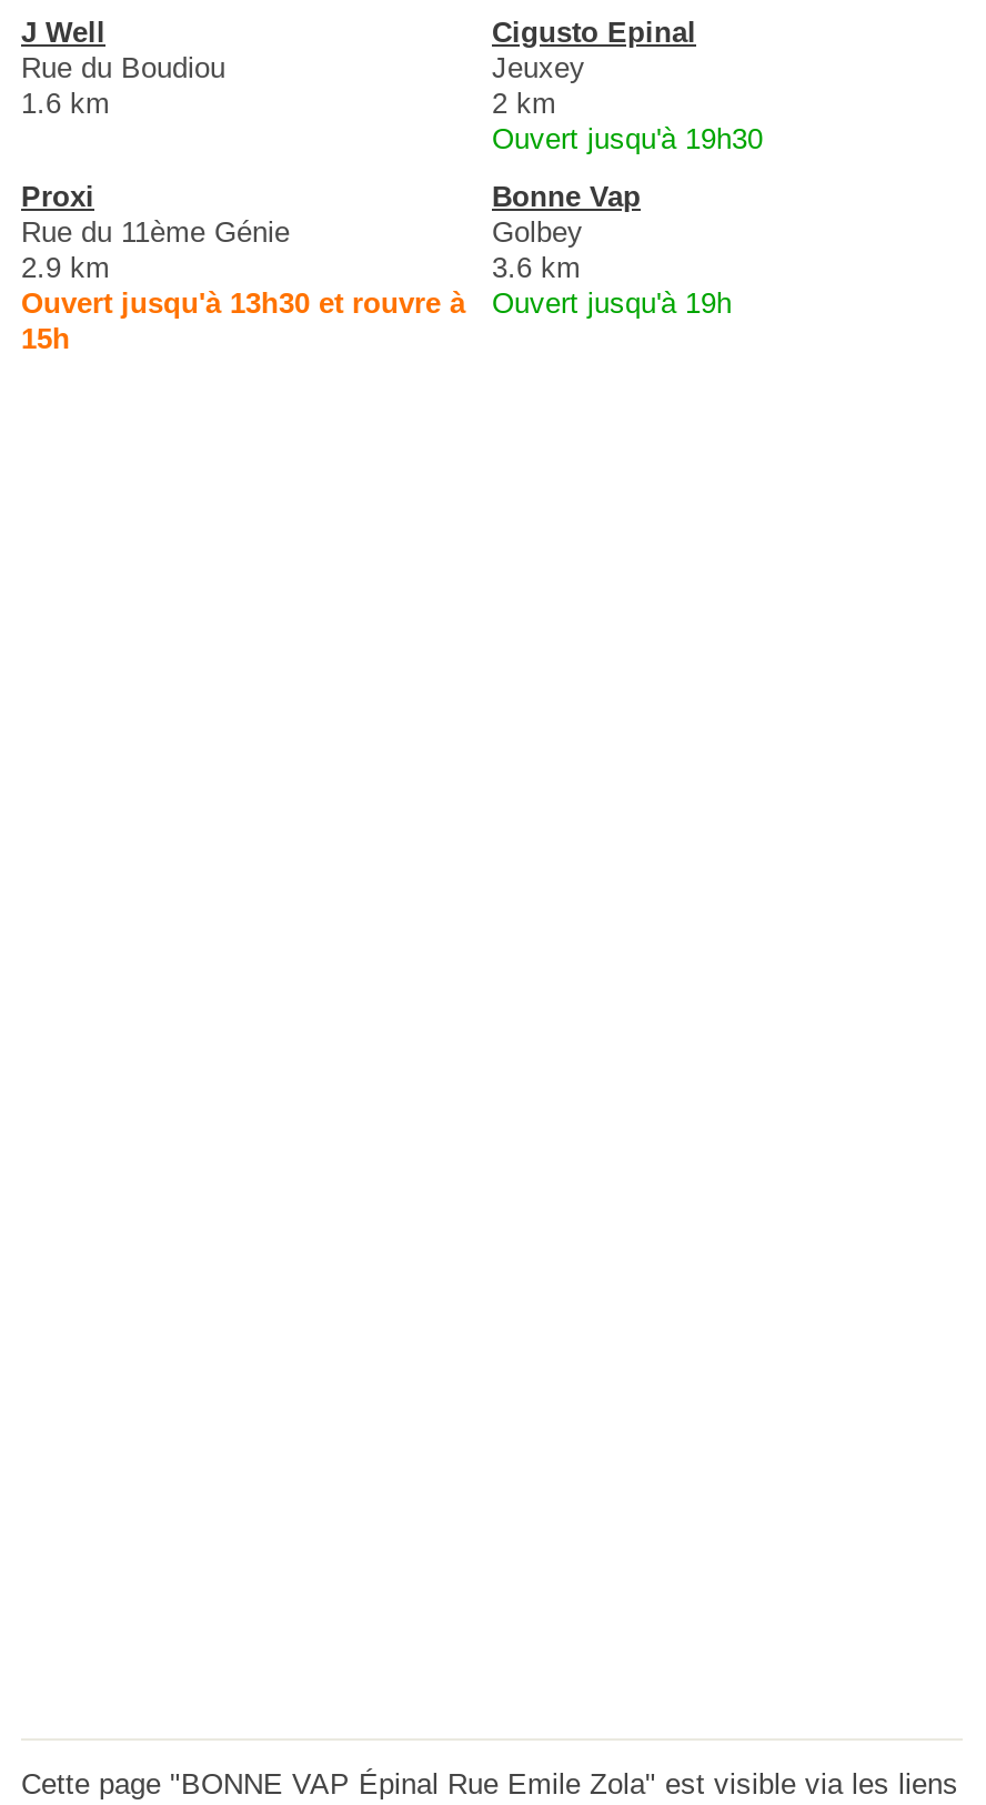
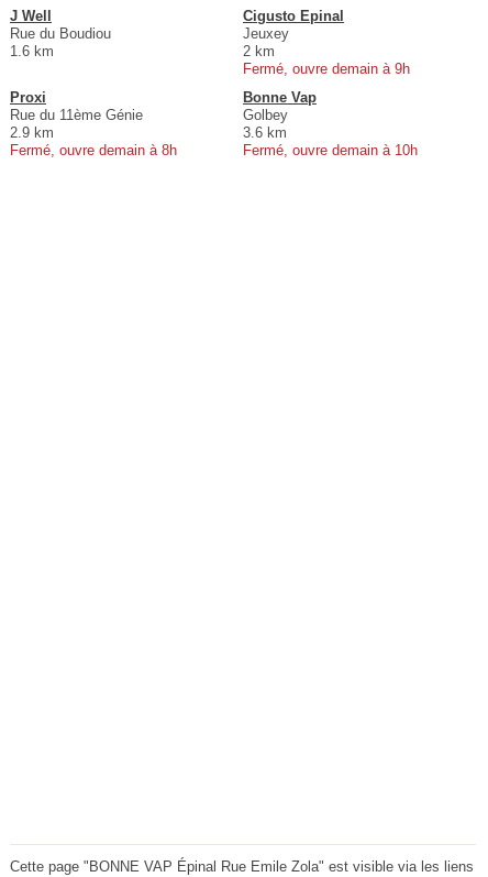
- Ouvert jusqu'à 19h30
+ Fermé, ouvre demain à 9h

- Ouvert jusqu'à 13h30 et rouvre à
- 15h
+ Fermé, ouvre demain à 8h

- Ouvert jusqu'à 19h
+ Fermé, ouvre demain à 10h
